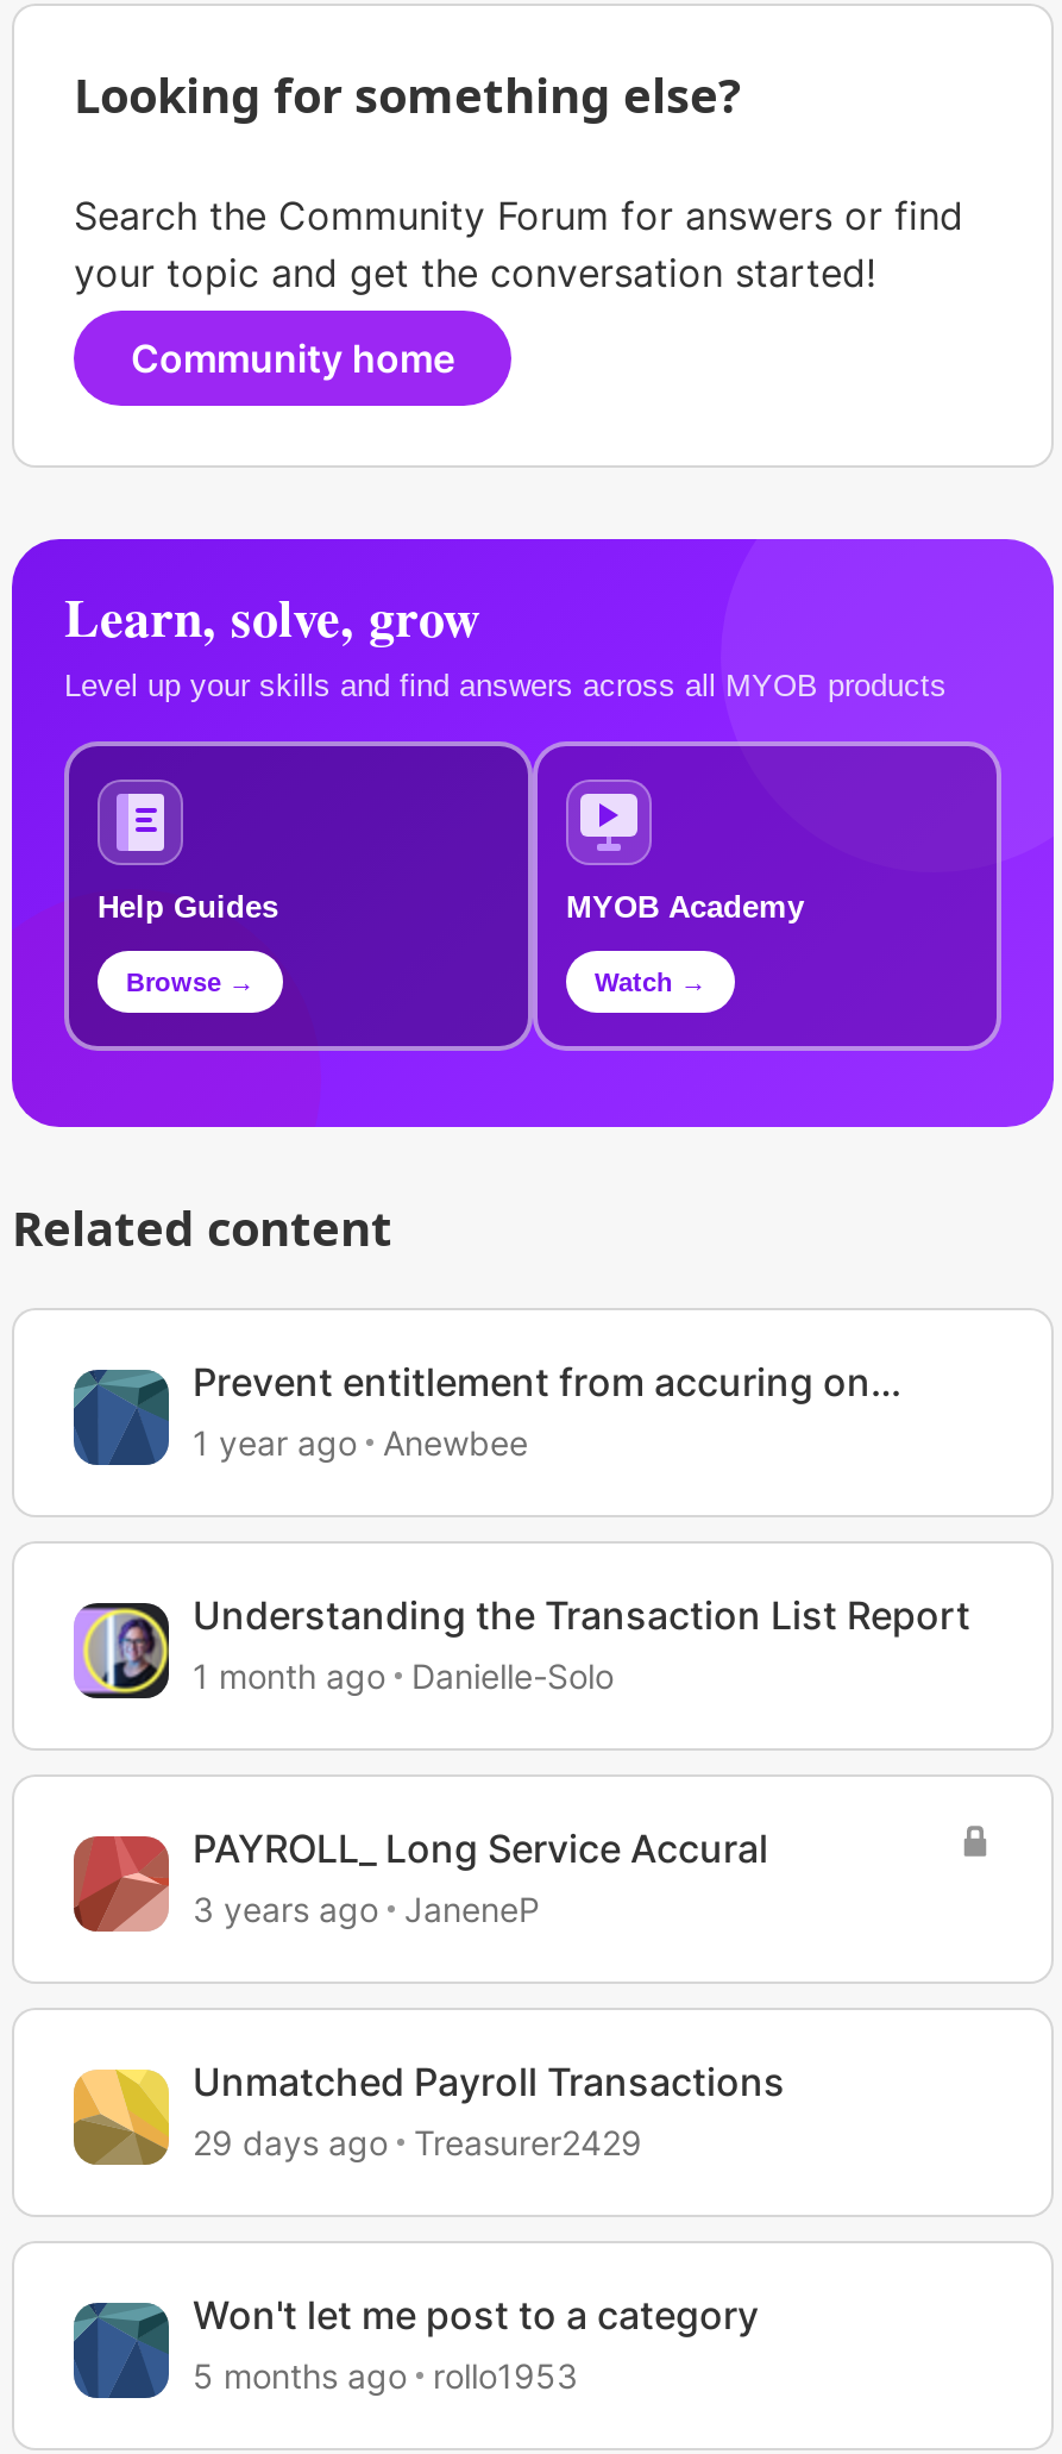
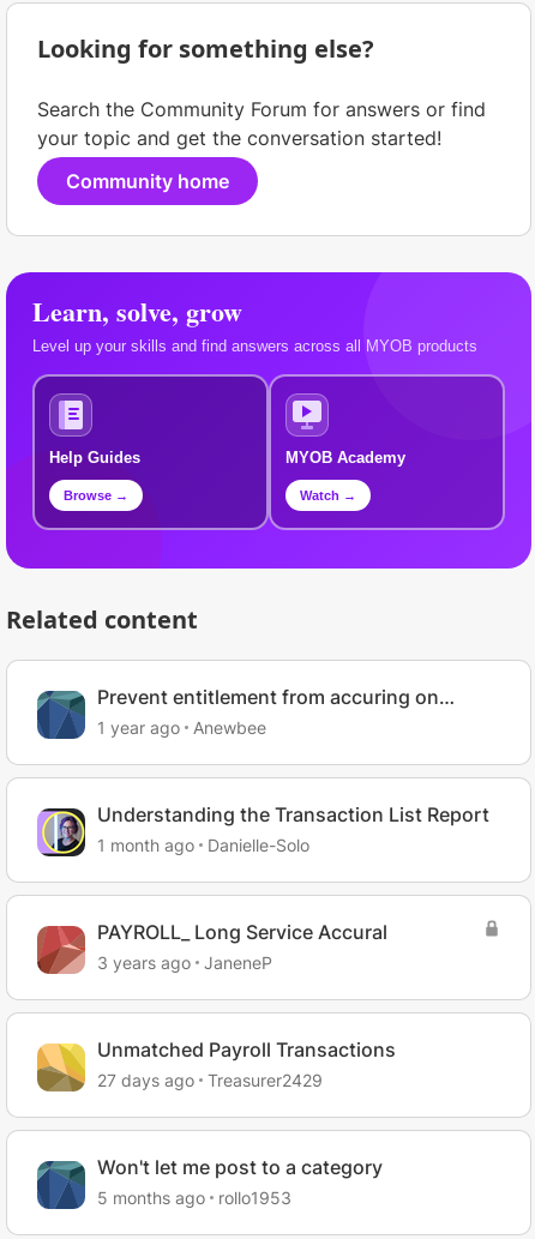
- 29 days ago Treasurer2429
+ 27 days ago Treasurer2429
